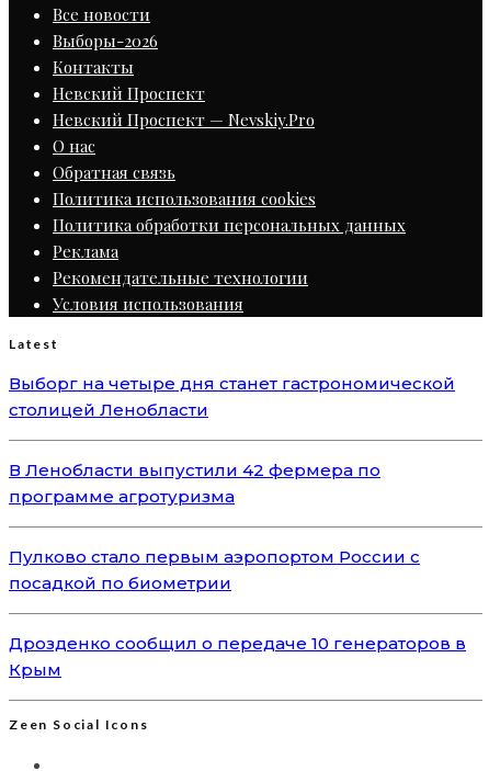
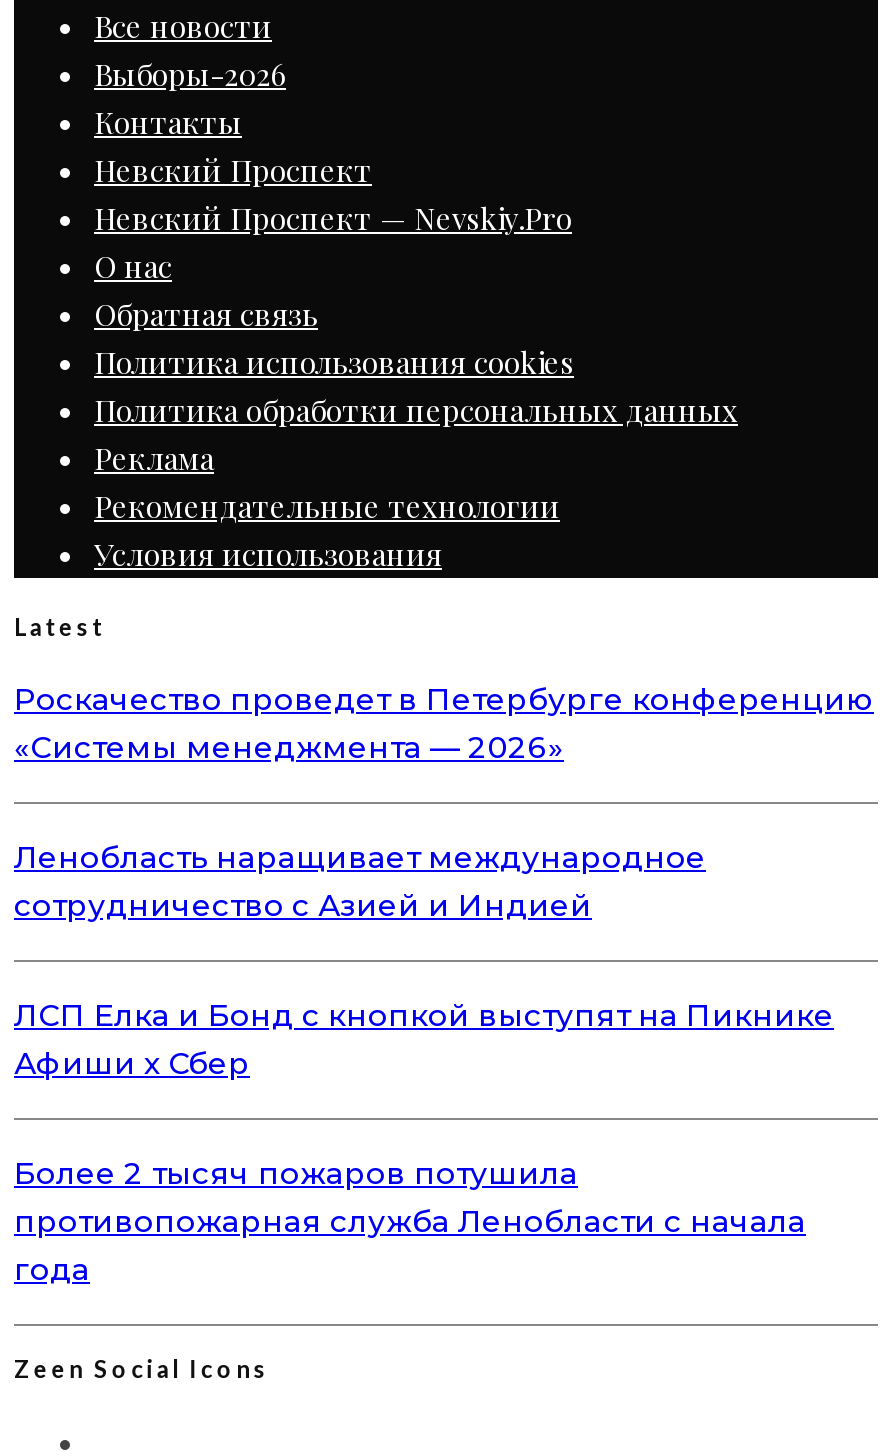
- Выборг на четыре дня станет гастрономической
- столицей Ленобласти
+ Роскачество проведет в Петербурге конференцию
+ «Системы менеджмента — 2026»

- В Ленобласти выпустили 42 фермера по
- программе агротуризма
+ Ленобласть наращивает международное
+ сотрудничество с Азией и Индией

- Пулково стало первым аэропортом России с
- посадкой по биометрии
+ ЛСП Елка и Бонд с кнопкой выступят на Пикнике
+ Афиши x Сбер

- Дрозденко сообщил о передаче 10 генераторов в
- Крым
+ Более 2 тысяч пожаров потушила
+ противопожарная служба Ленобласти с начала
+ года
